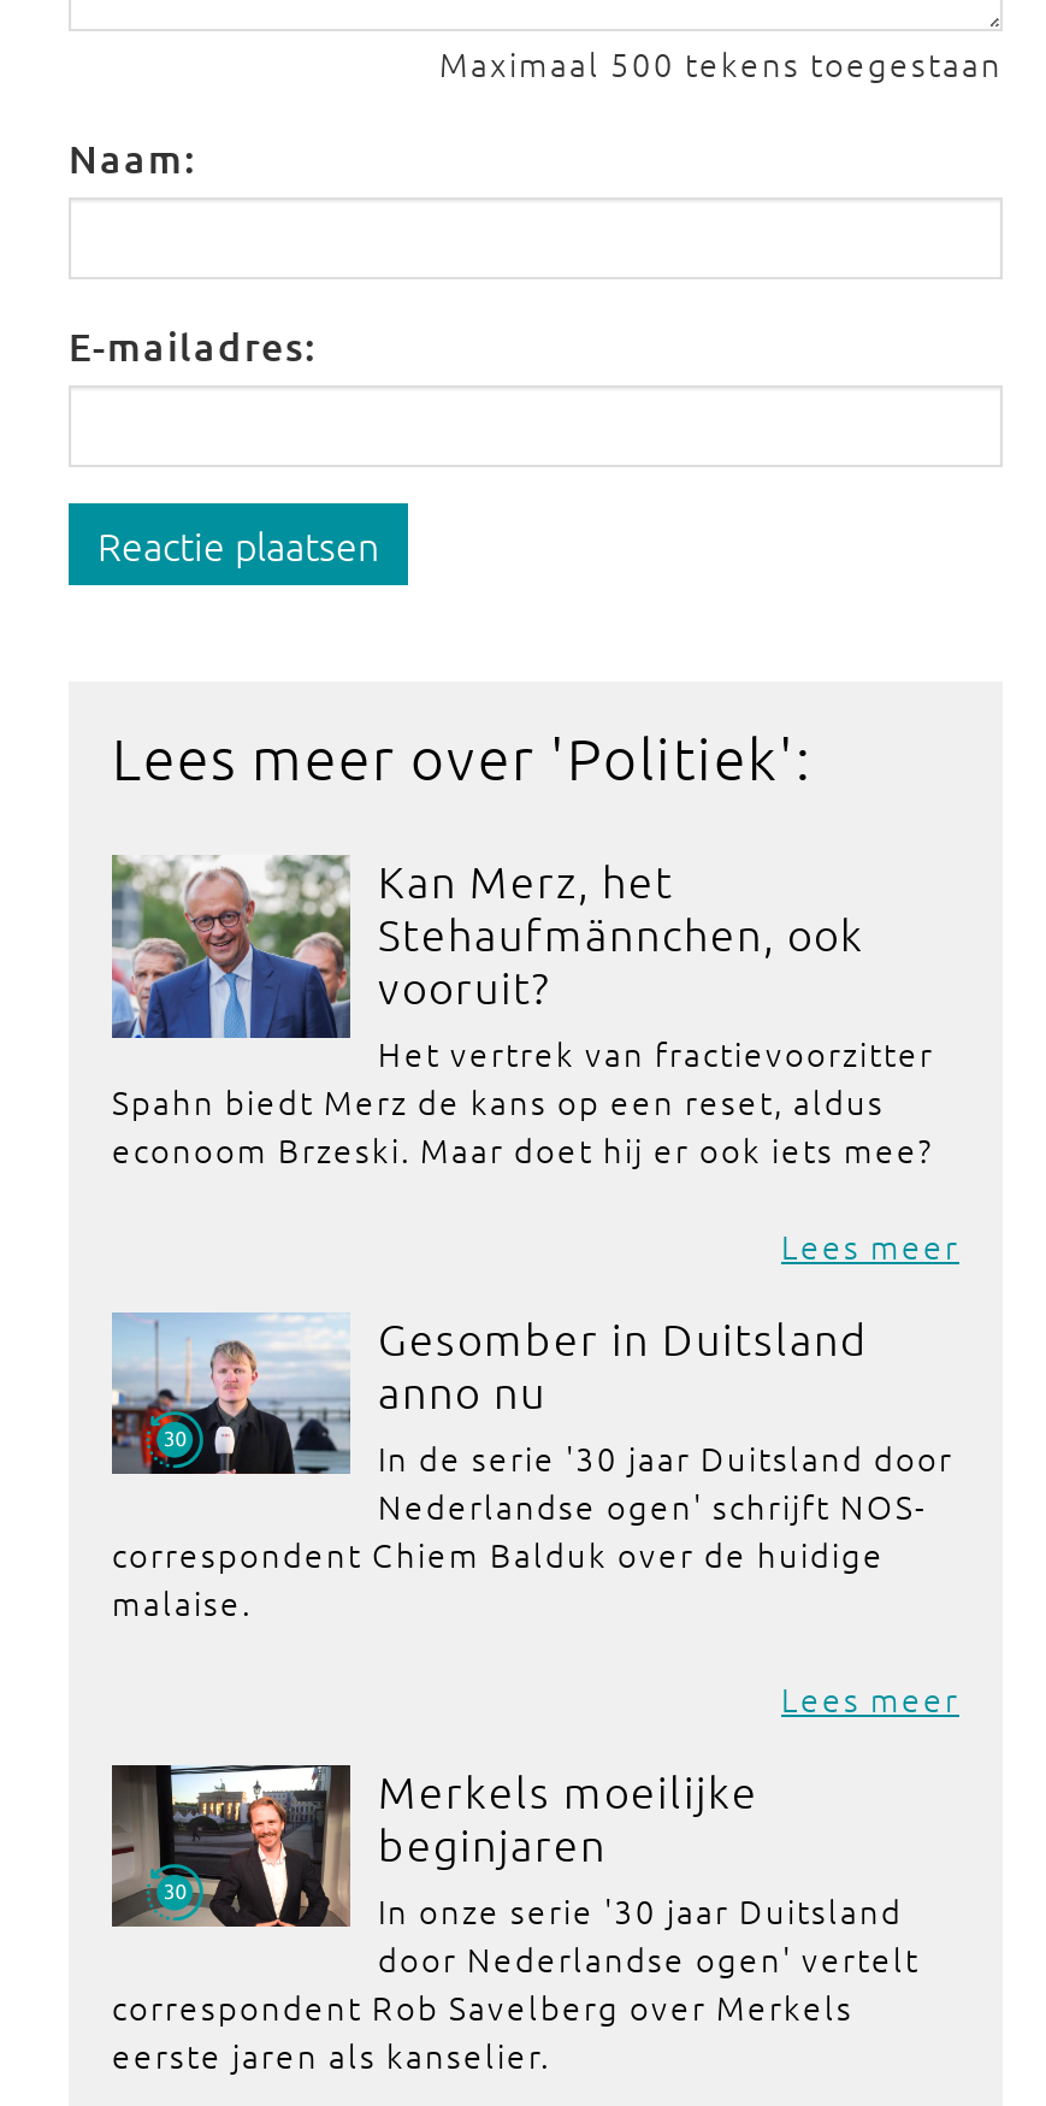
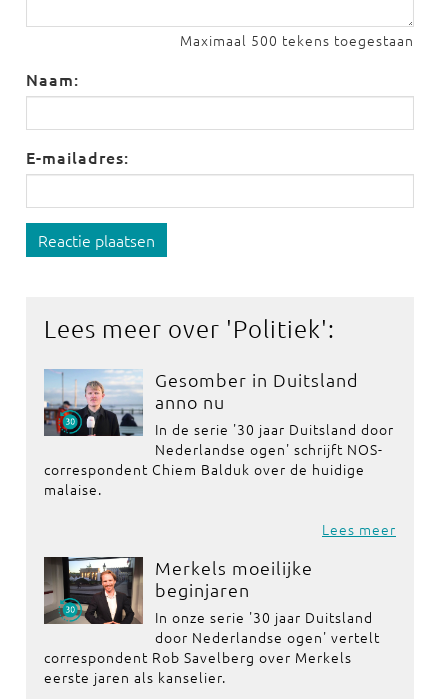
- [image]
- Kan Merz, het
- Stehaufmännchen, ook
- vooruit?
- Het vertrek van fractievoorzitter
- Spahn biedt Merz de kans op een reset, aldus
- econoom Brzeski. Maar doet hij er ook iets mee?
- Lees meer
